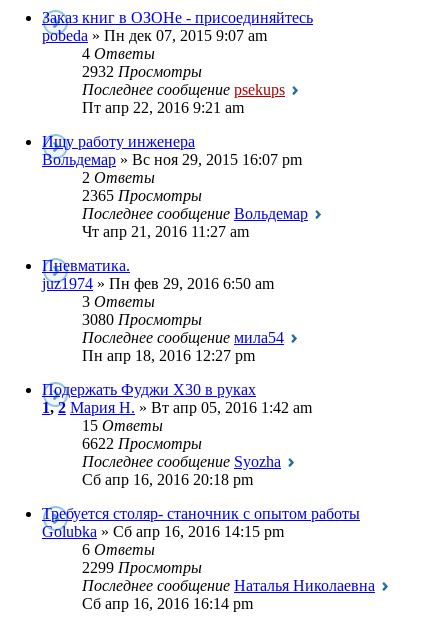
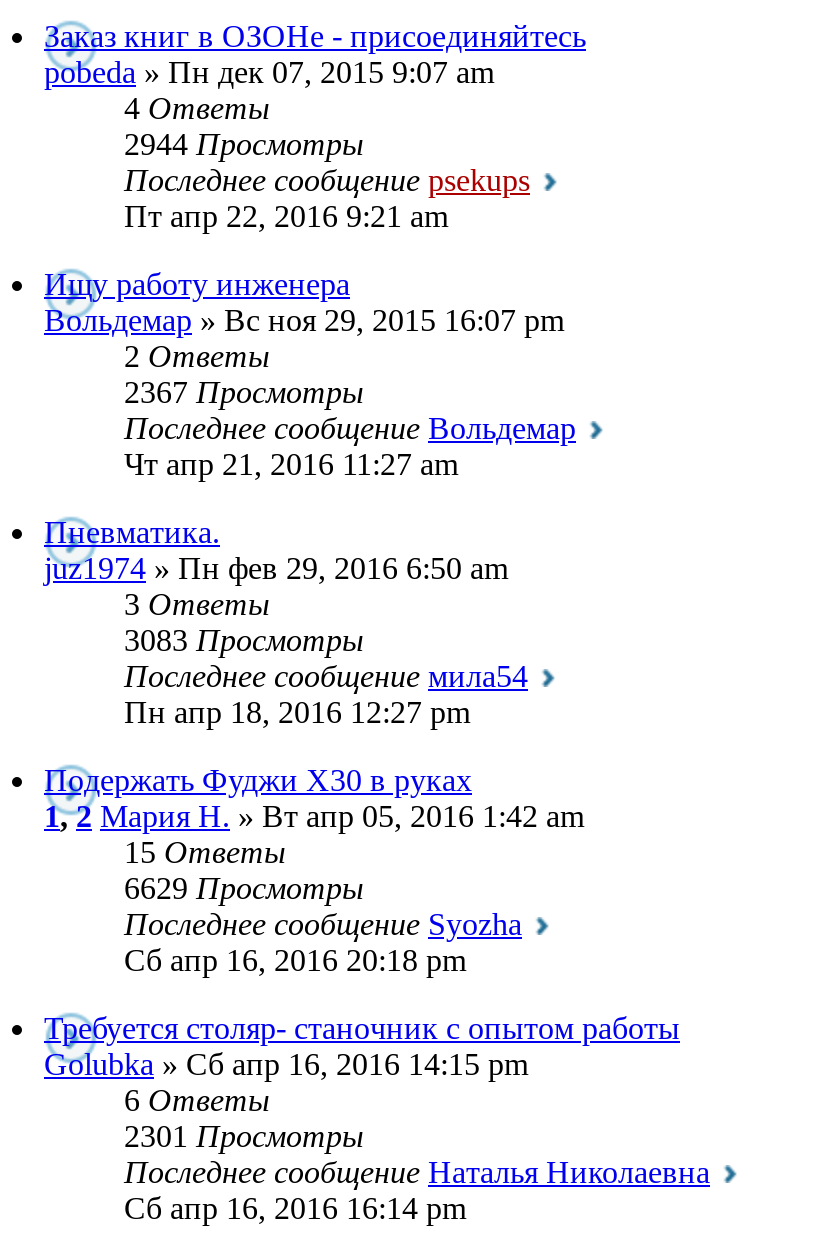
- 2932 Просмотры
+ 2944 Просмотры

- 2365 Просмотры
+ 2367 Просмотры

- 3080 Просмотры
+ 3083 Просмотры

- 6622 Просмотры
+ 6629 Просмотры

- 2299 Просмотры
+ 2301 Просмотры
